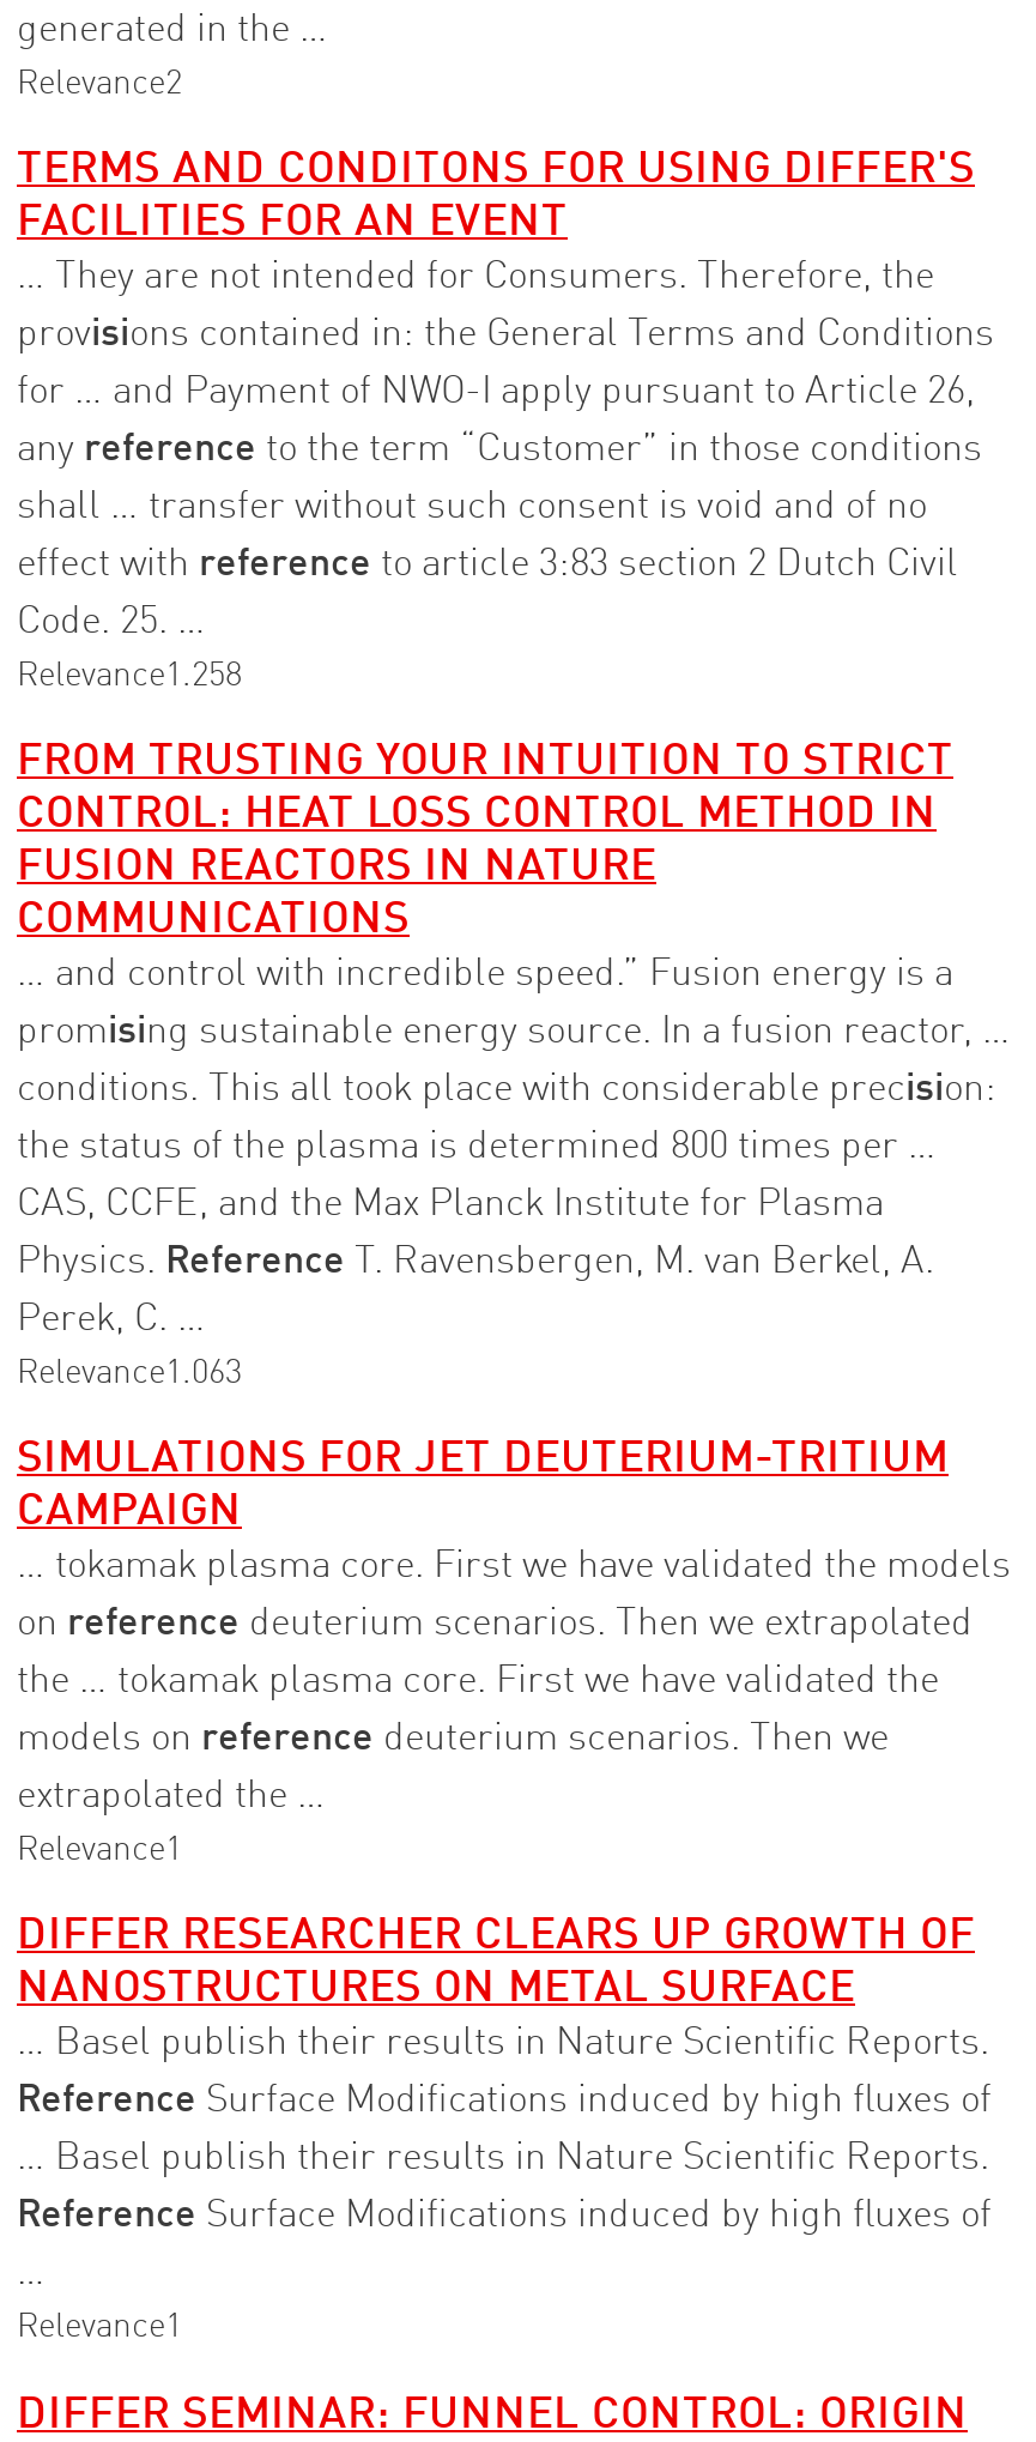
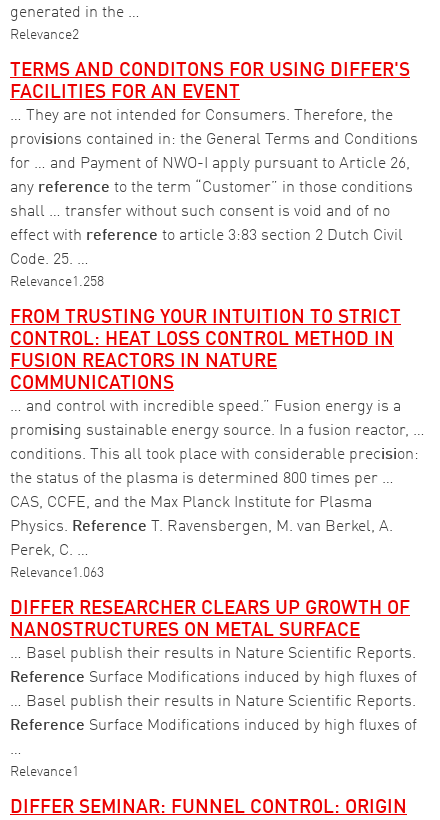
- SIMULATIONS FOR JET DEUTERIUM-TRITIUM
- CAMPAIGN
- … tokamak plasma core. First we have validated the models
- on reference deuterium scenarios. Then we extrapolated
- the … tokamak plasma core. First we have validated the
- models on reference deuterium scenarios. Then we
- extrapolated the …
- Relevance 1
